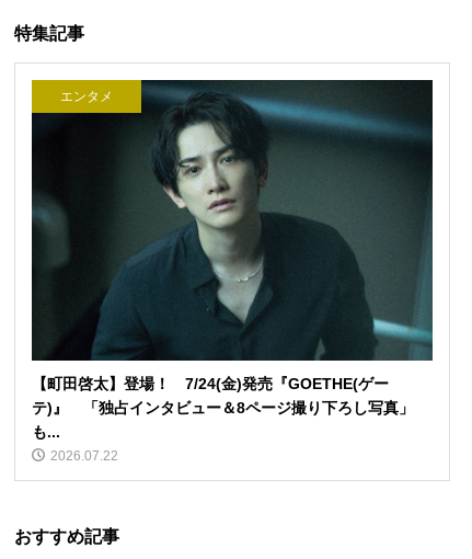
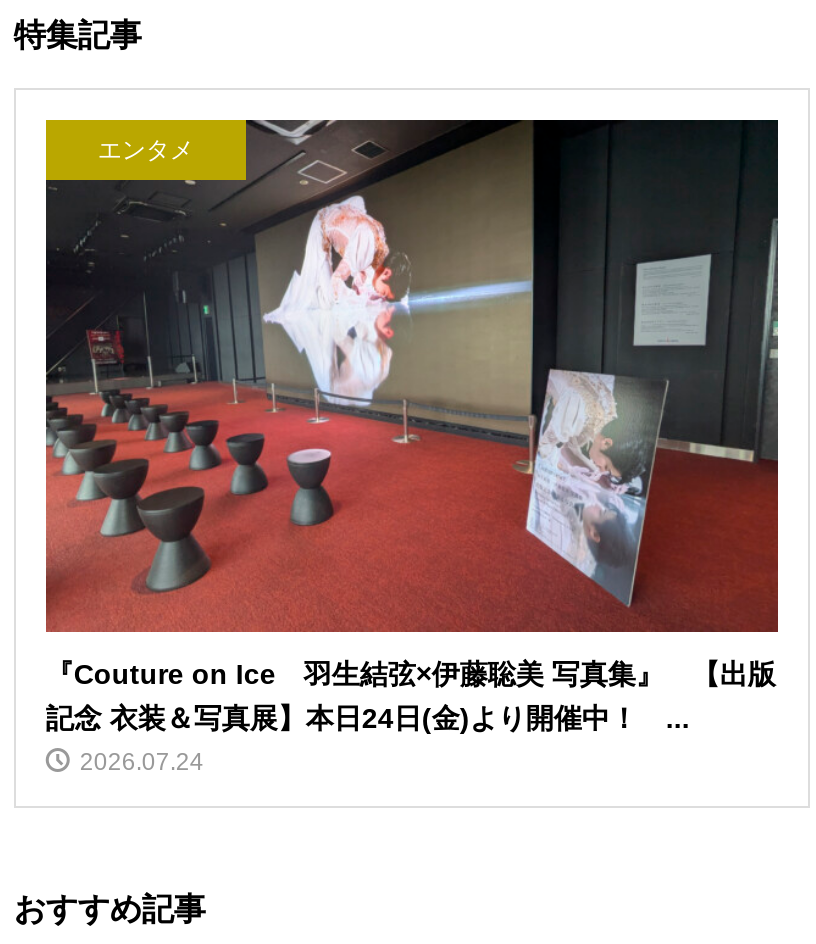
- [image]
- 【町田啓太】登場！ 7/24(金)発売『GOETHE(ゲー
- テ)』 「独占インタビュー＆8ページ撮り下ろし写真」
- も...
- 2026.07.22
+ [image]
+ 『Couture on Ice 羽生結弦×伊藤聡美 写真集』 【出版
+ 記念 衣装＆写真展】本日24日(金)より開催中！ ...
+ 2026.07.24
